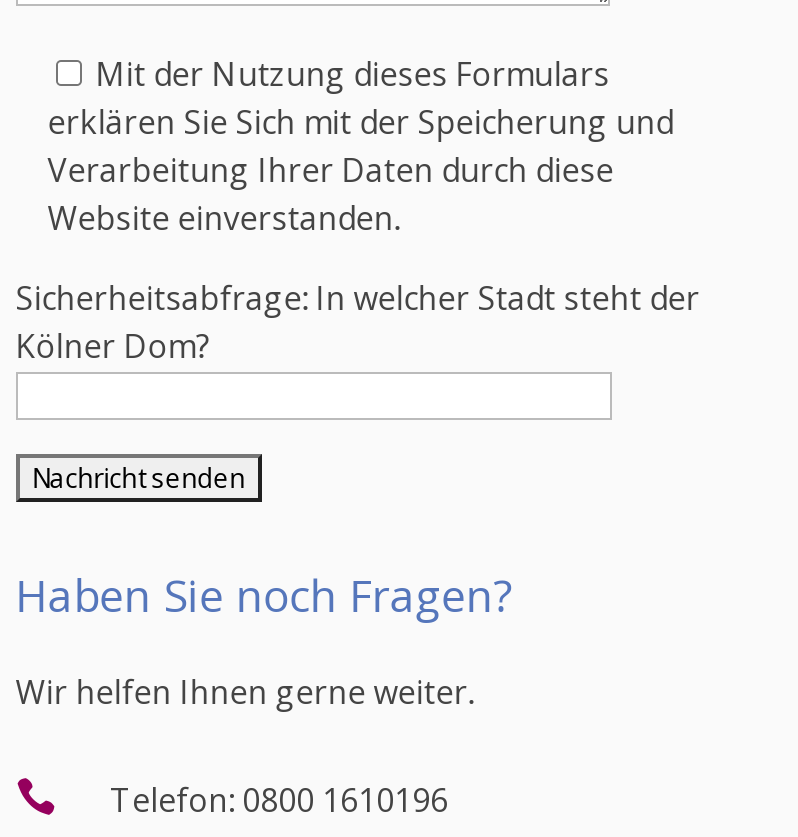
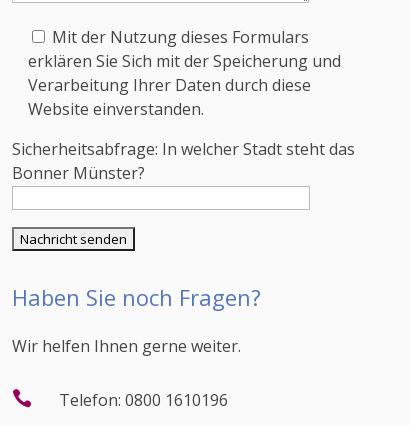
- Sicherheitsabfrage: In welcher Stadt steht der
- Kölner Dom?
+ Sicherheitsabfrage: In welcher Stadt steht das
+ Bonner Münster?
